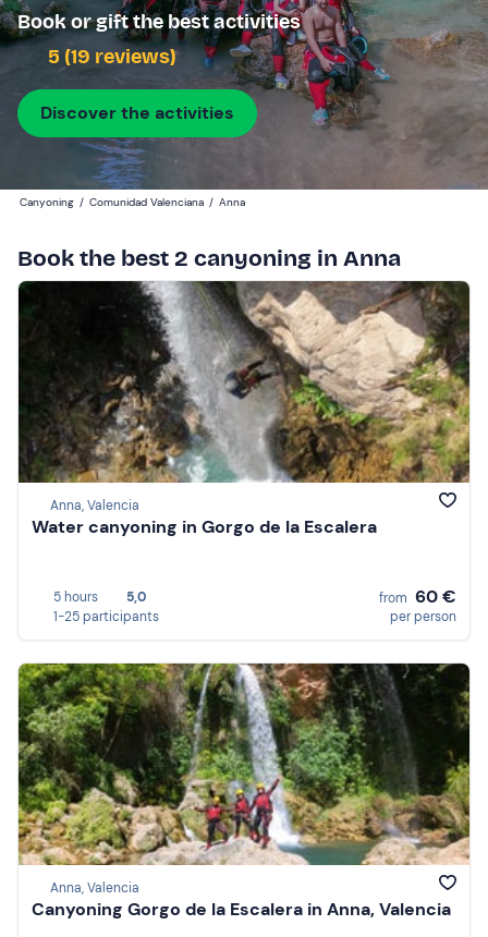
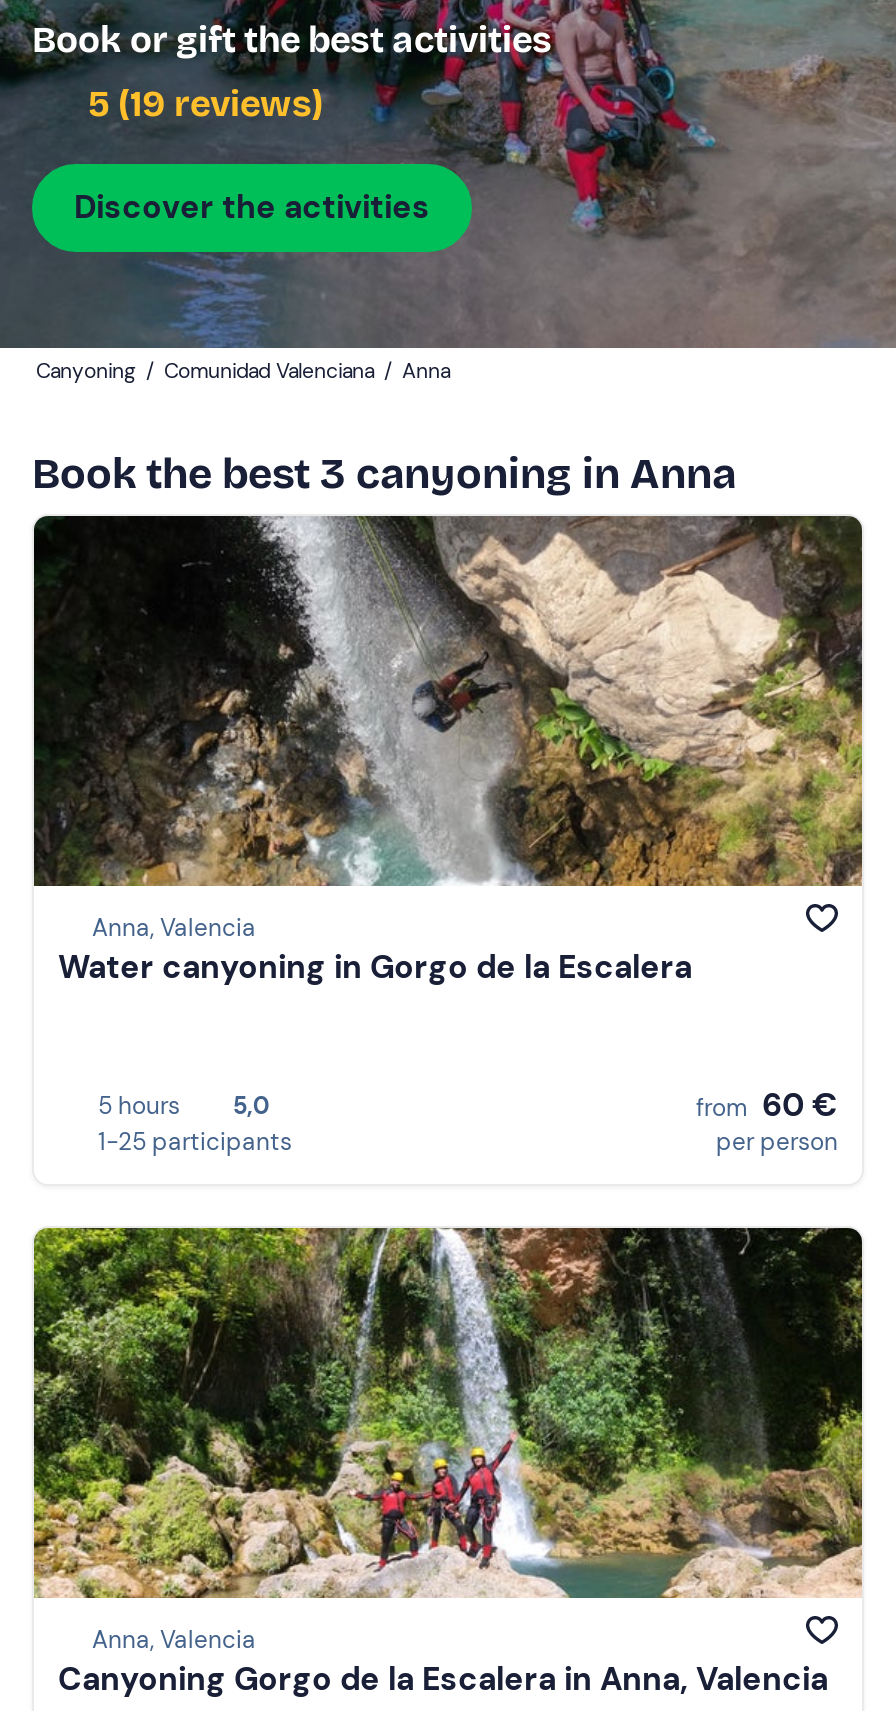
- Book the best 2 canyoning in Anna
+ Book the best 3 canyoning in Anna
